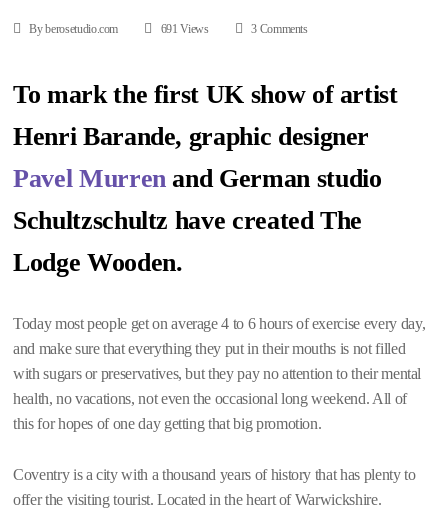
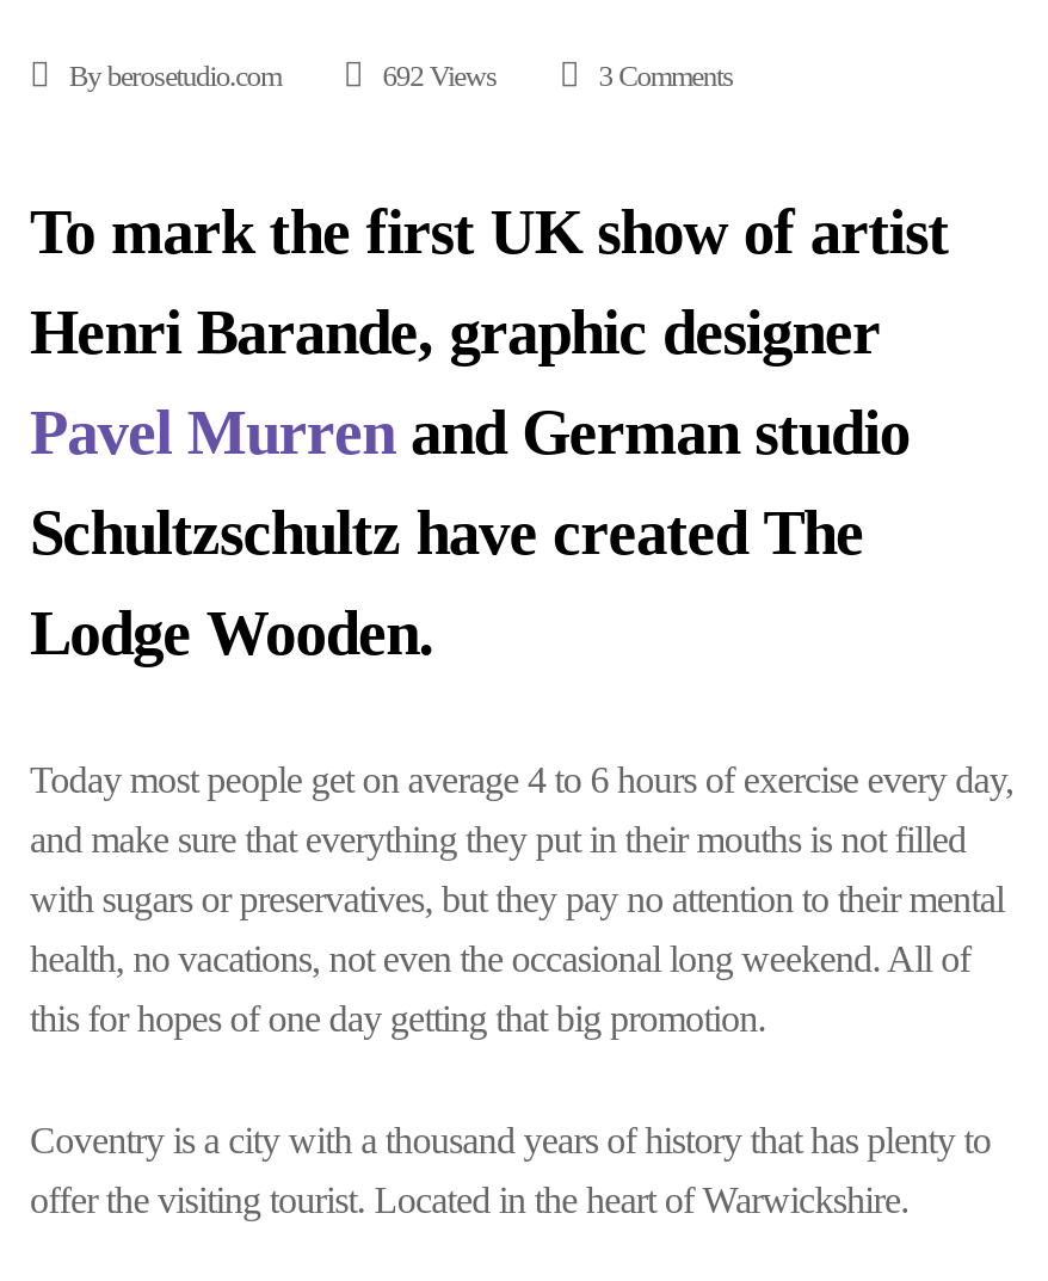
- 691 Views
+ 692 Views
